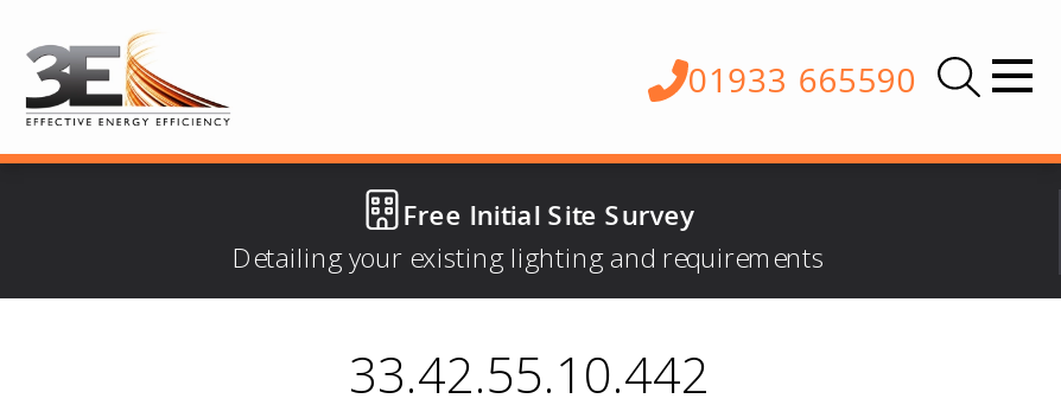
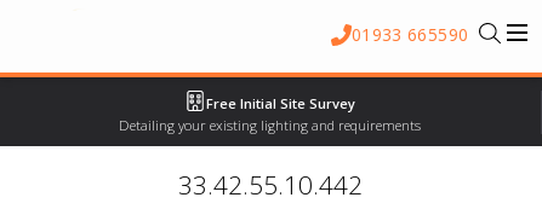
- [image]
